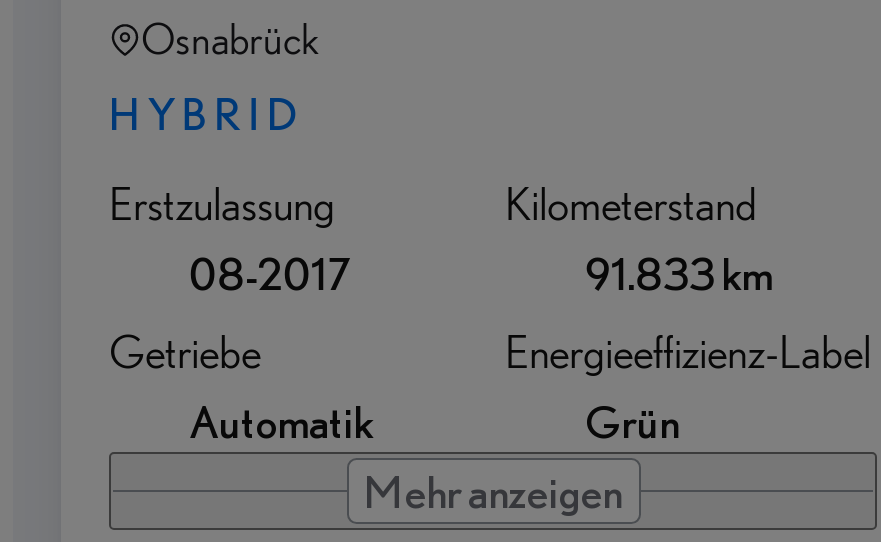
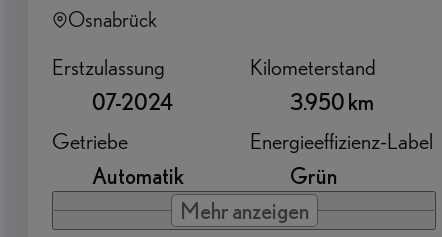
- HYBRID

- 08-2017
+ 07-2024

- 91.833 km
+ 3.950 km
